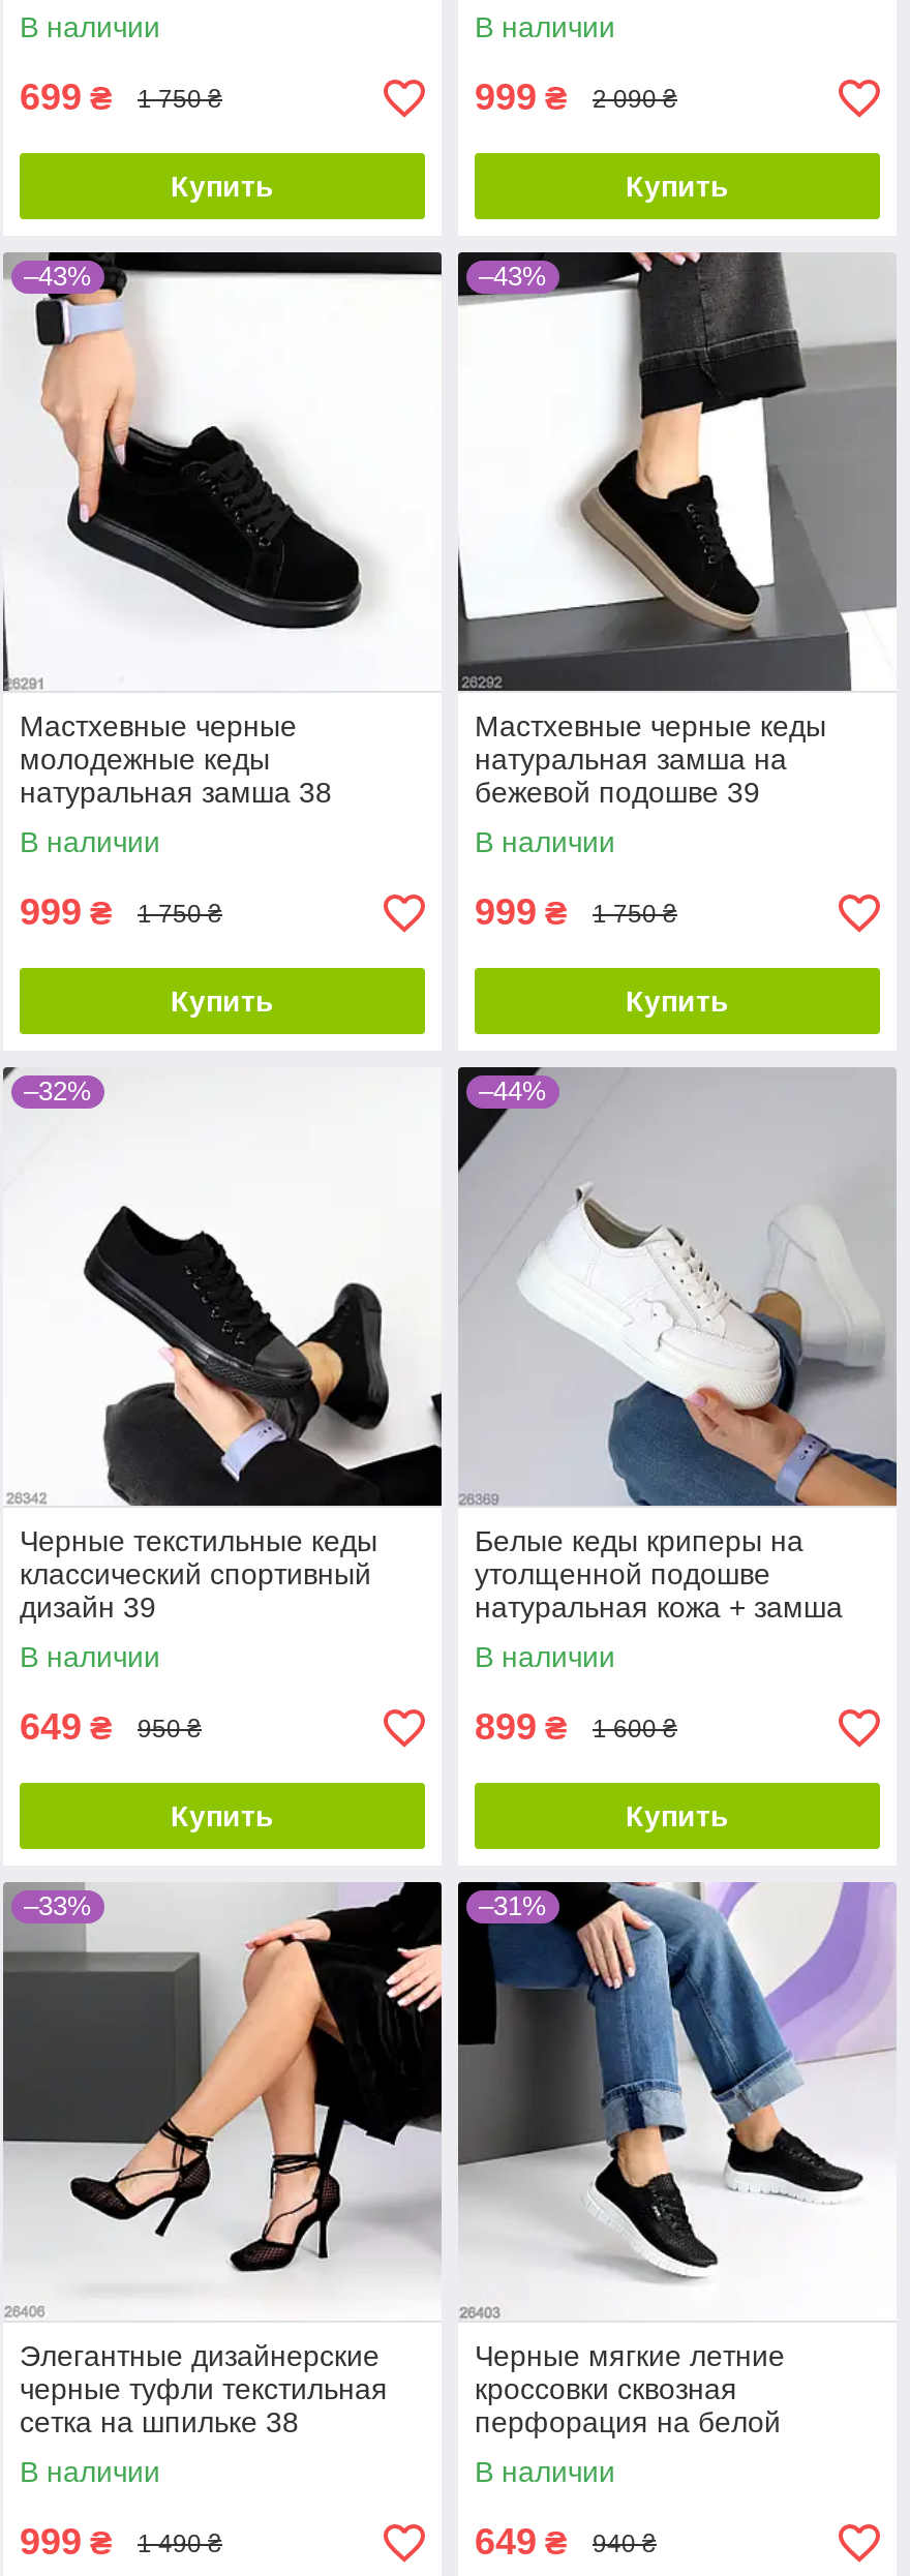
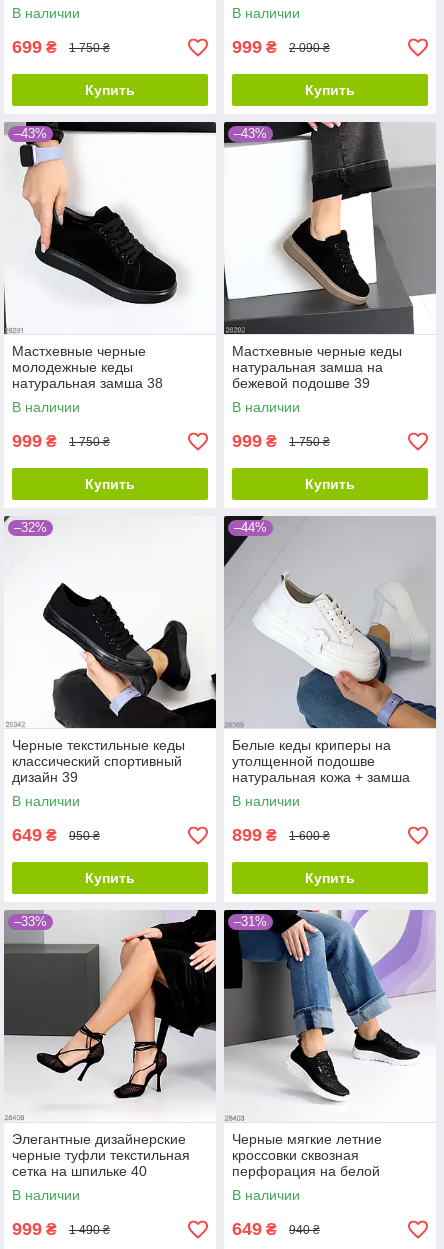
- сетка на шпильке 38
+ сетка на шпильке 40
